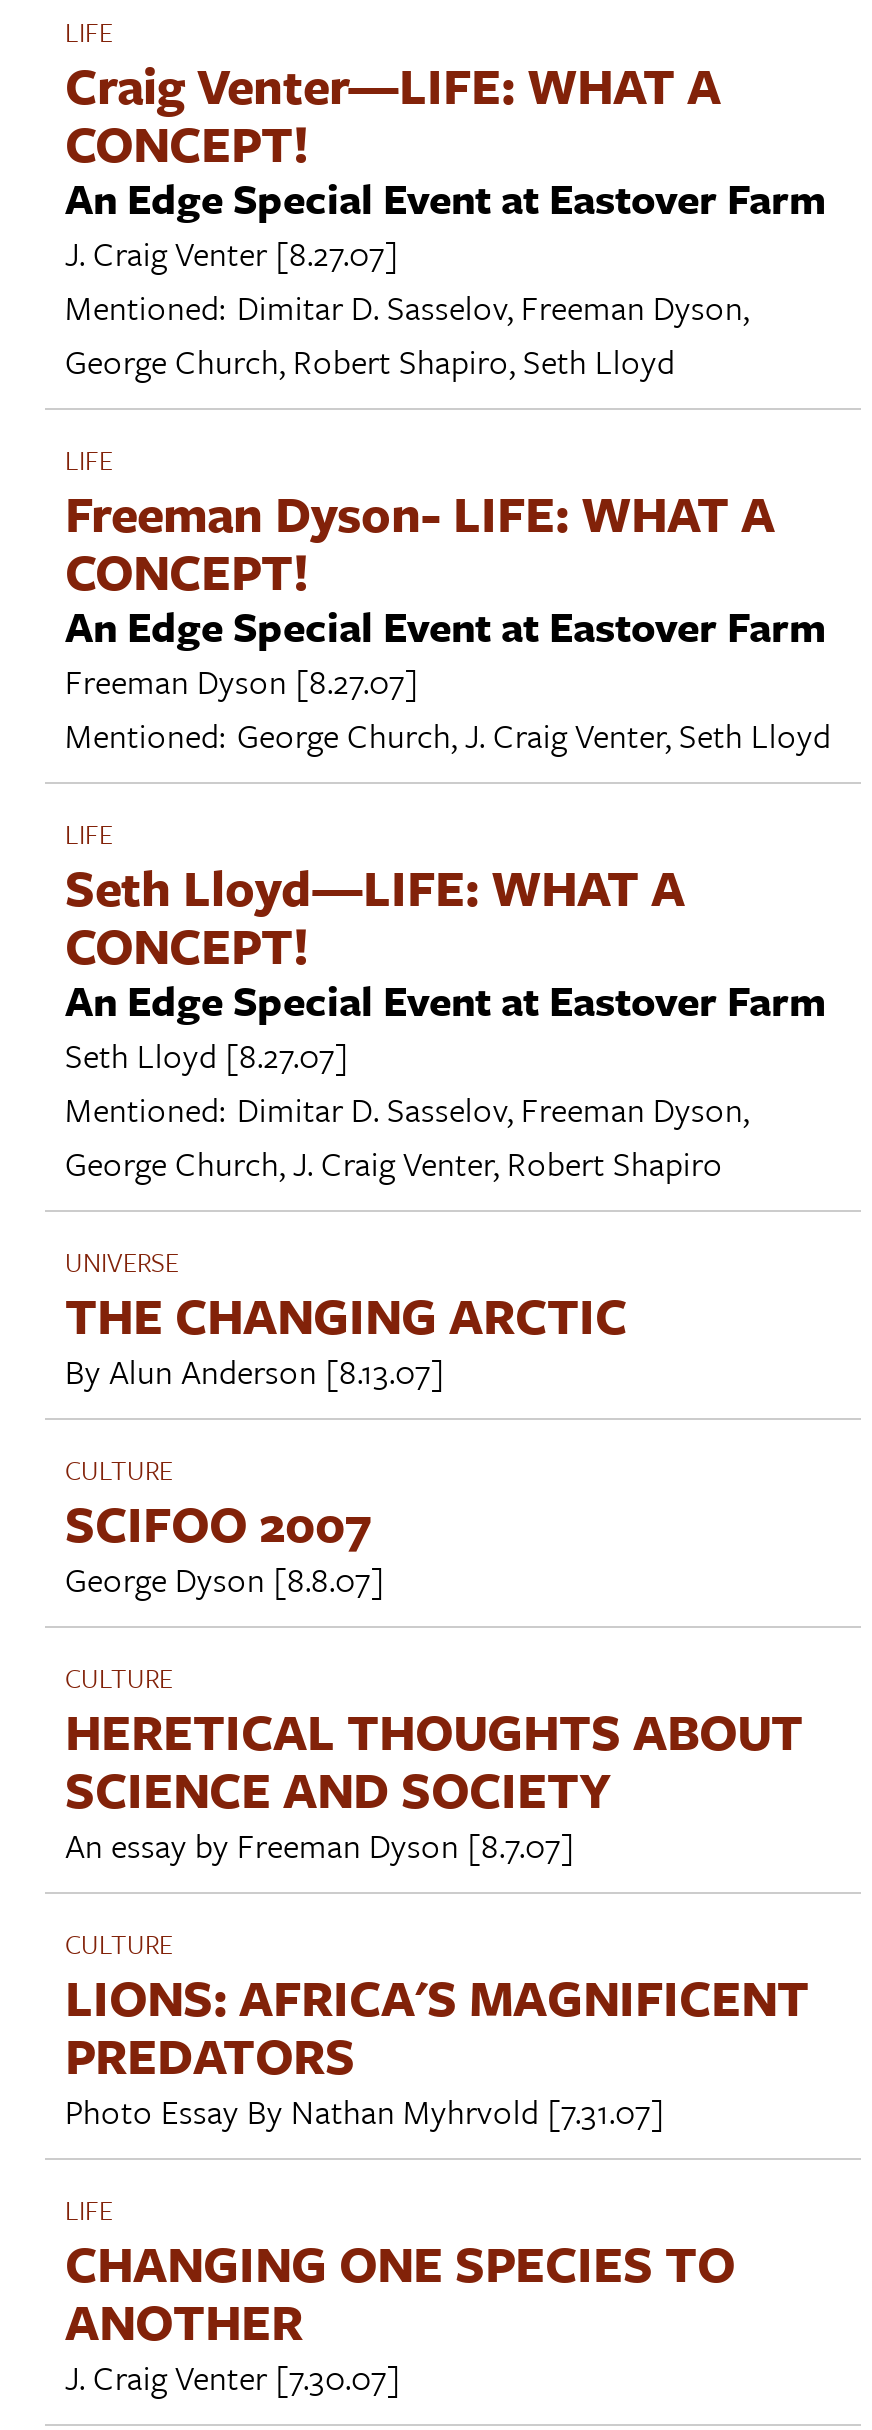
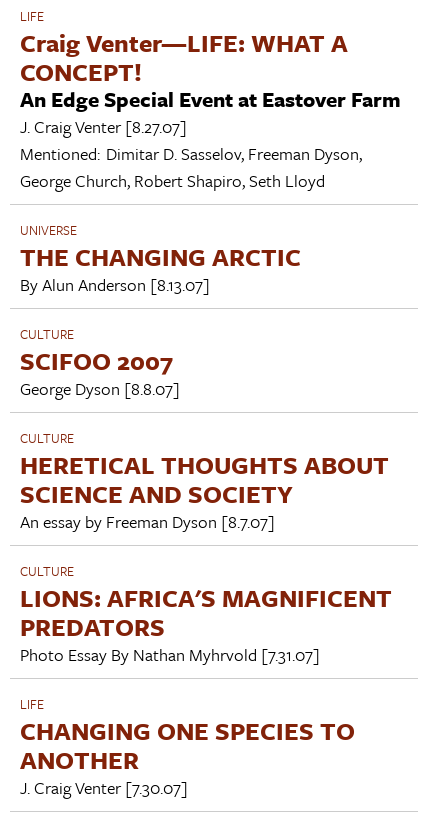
- LIFE
- Freeman Dyson- LIFE: WHAT A
- CONCEPT!
- An Edge Special Event at Eastover Farm
- Freeman Dyson [8.27.07]
- Mentioned: George Church,J. Craig Venter, Seth Lloyd
- LIFE
- Seth Lloyd—LIFE: WHAT A
- CONCEPT!
- An Edge Special Event at Eastover Farm
- Seth Lloyd [8.27.07]
- Mentioned: Dimitar D. Sasselov, Freeman Dyson,
- George Church,J. Craig Venter, Robert Shapiro
